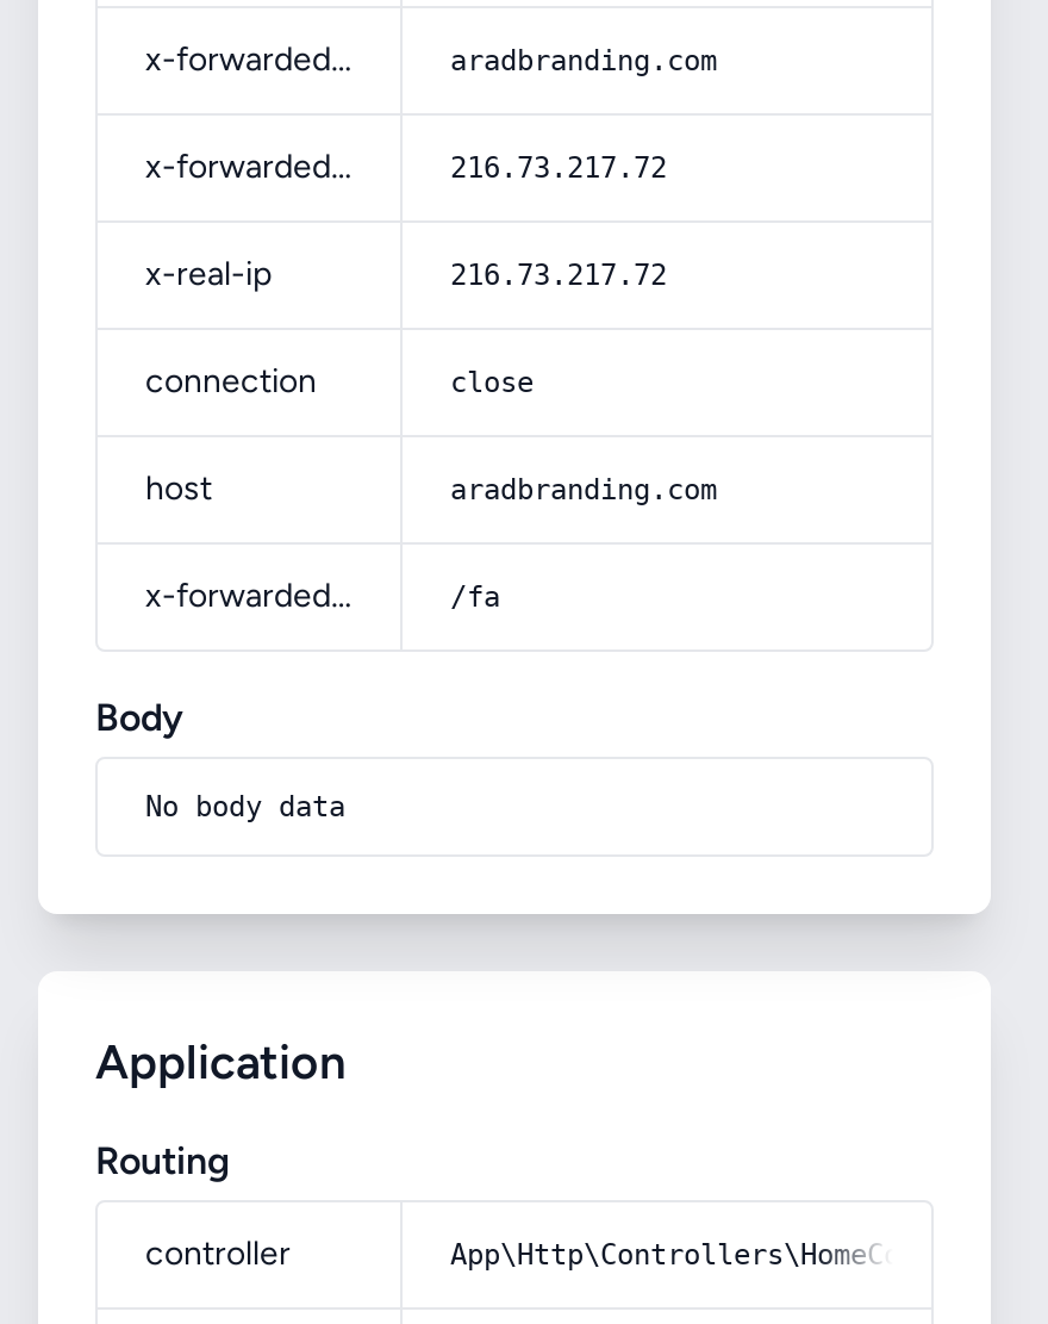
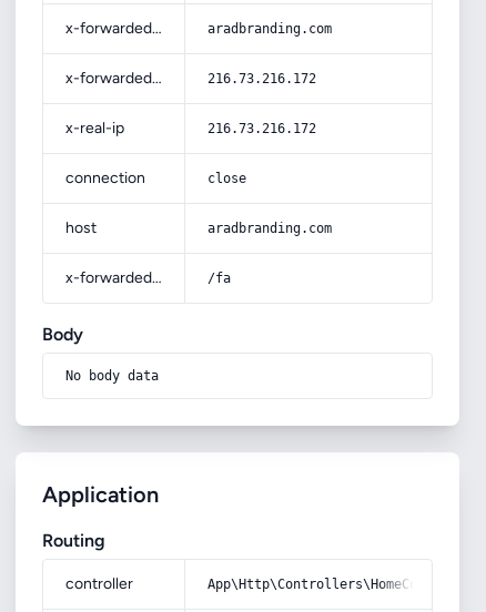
- 216.73.217.72
+ 216.73.216.172

- 216.73.217.72
+ 216.73.216.172
